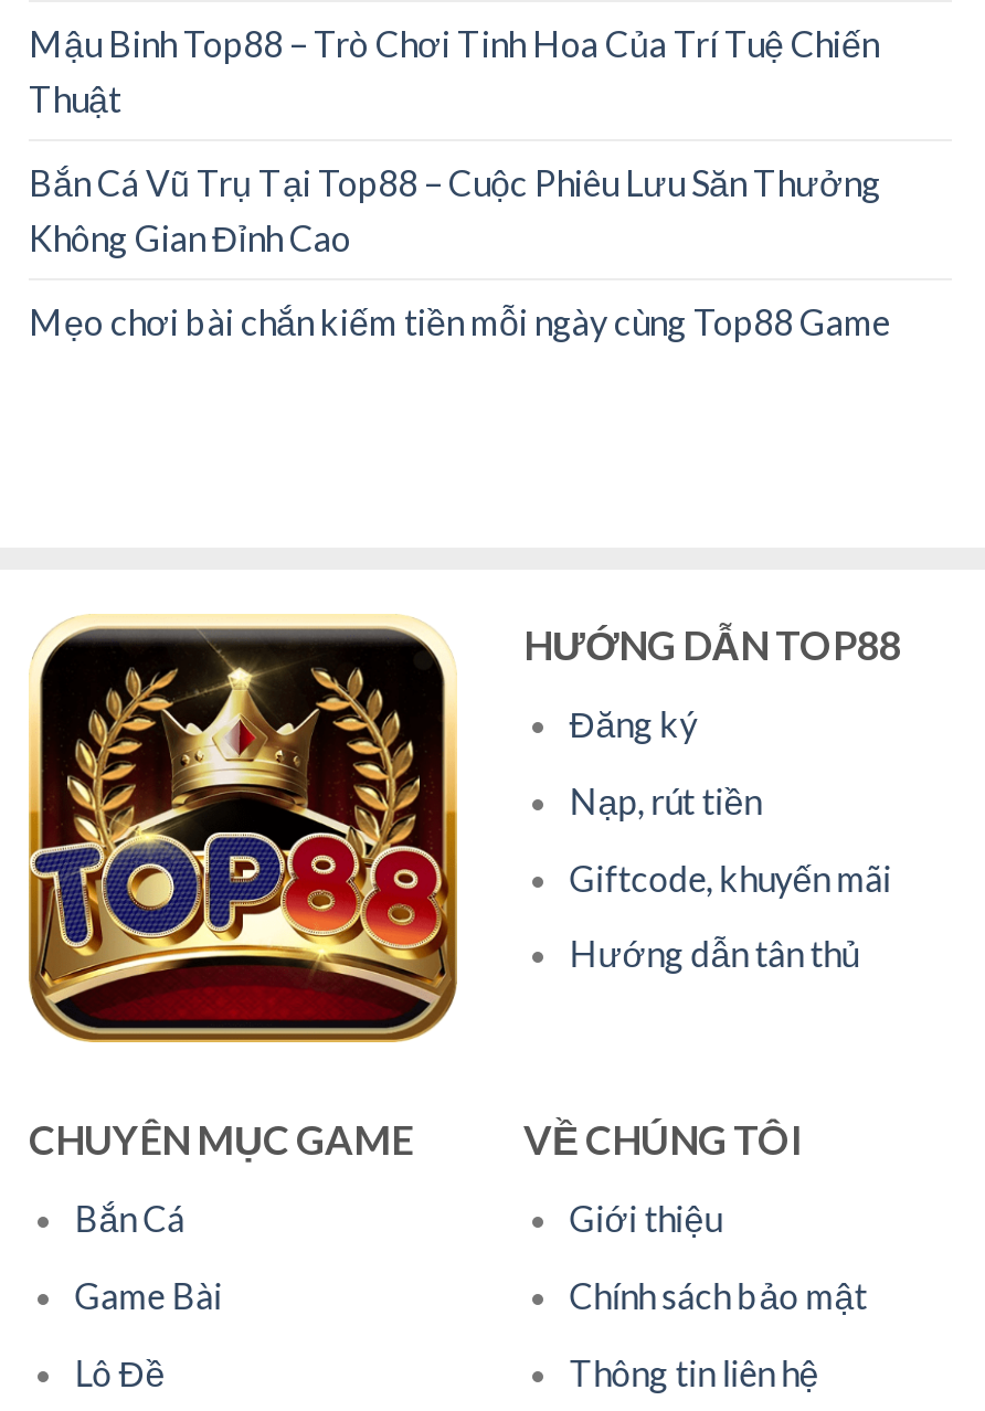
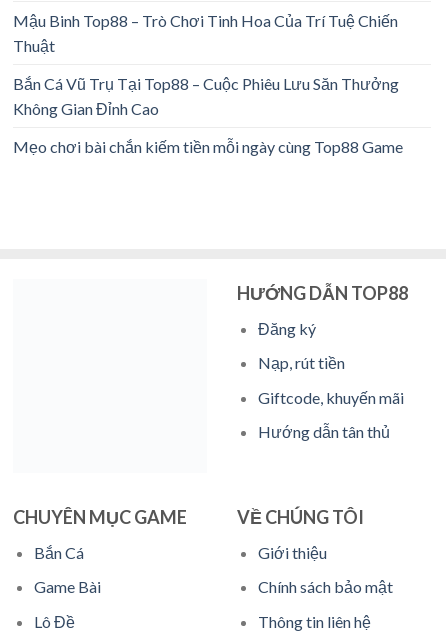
- [image]
